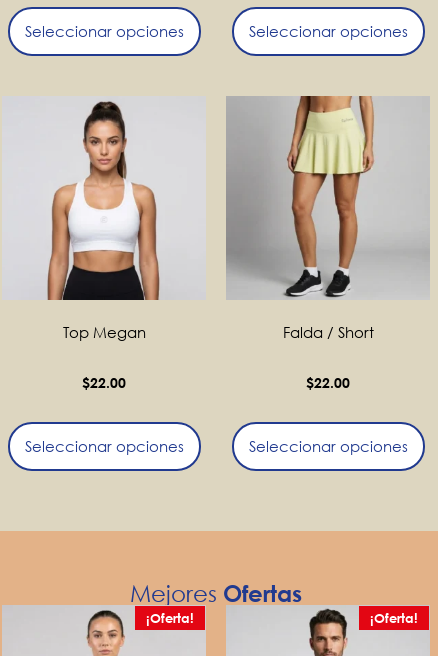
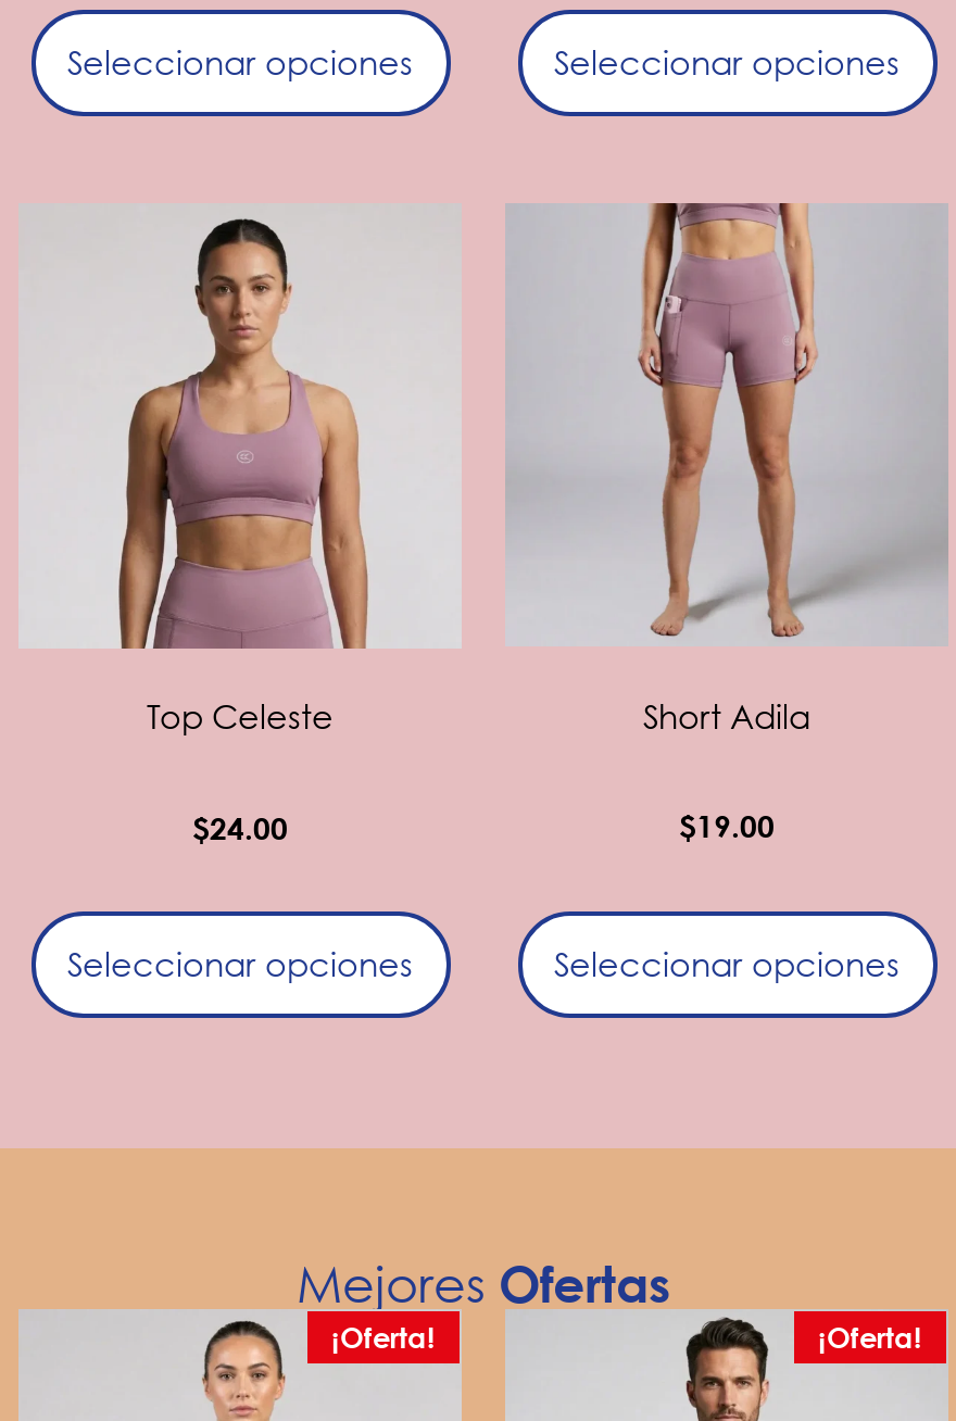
- [image]
- Falda / Short
+ [image]
+ Short Adila

- [image]
- Top Megan
+ [image]
+ Top Celeste

- $22.00
+ $24.00

- $22.00
+ $19.00
